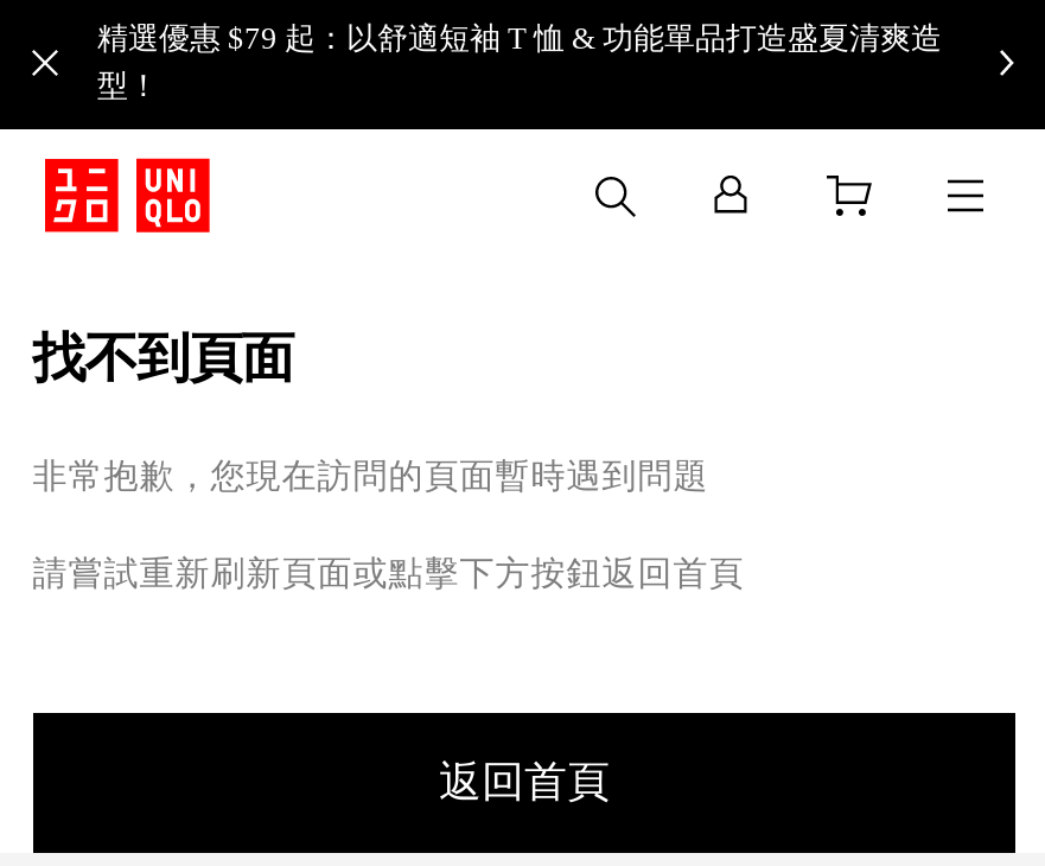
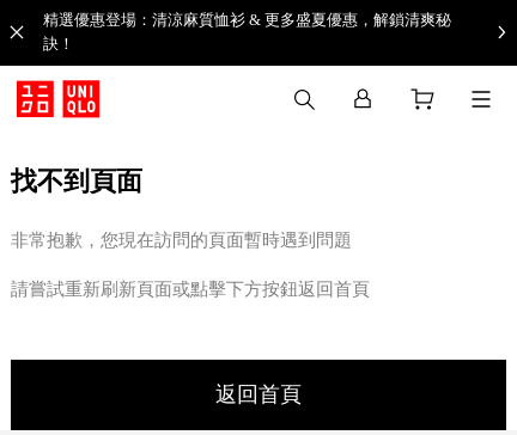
- 精選優惠 $79 起：以舒適短袖 T 恤 & 功能單品打造盛夏清爽造
- 型！
+ 精選優惠登場：清涼麻質恤衫 & 更多盛夏優惠，解鎖清爽秘
+ 訣！
